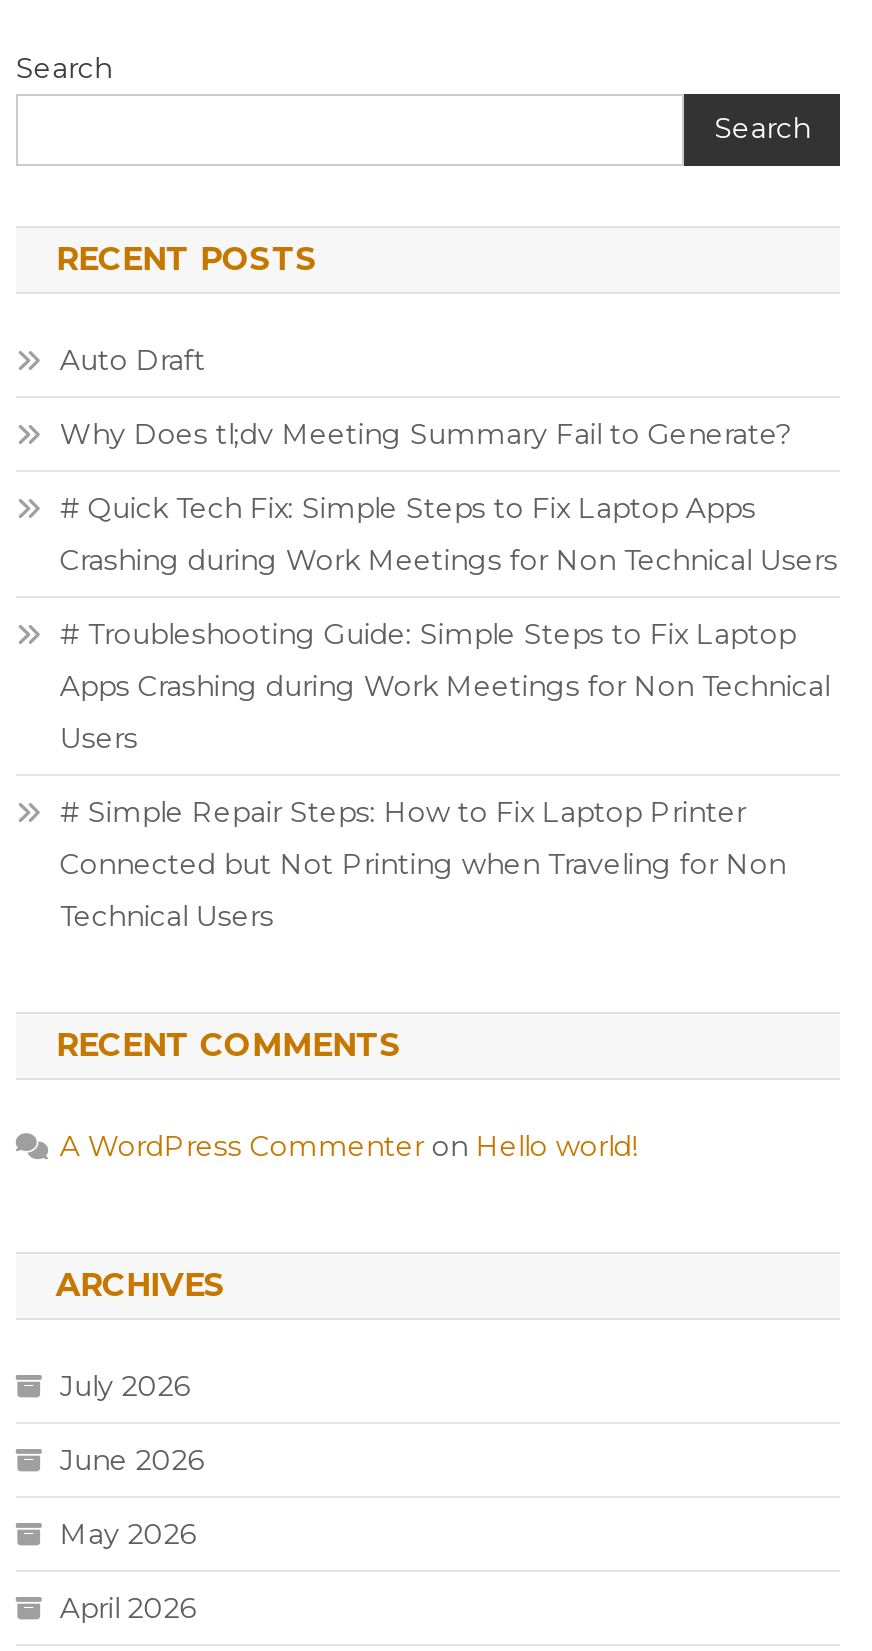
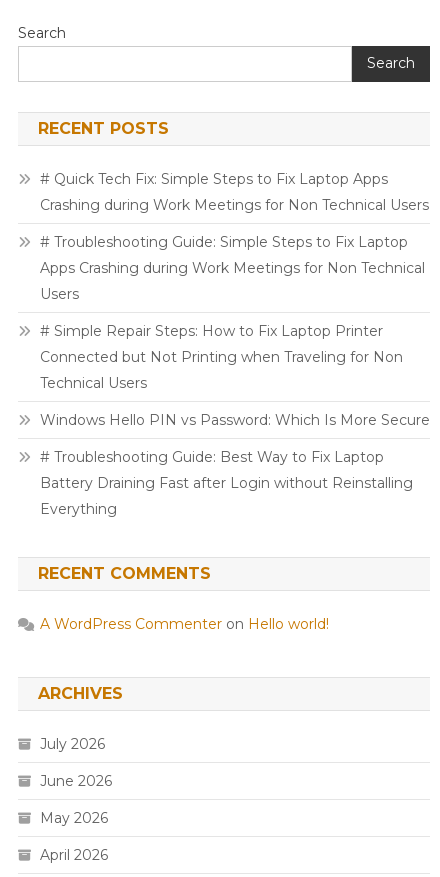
- Auto Draft
- Why Does tl;dv Meeting Summary Fail to Generate?

moved up: # Quick Tech Fix: Simple Steps to Fix Laptop Apps | Crashing during Work Meetings for Non Technical Users | # Troubleshooting Guide: Simple Steps to Fix Laptop | Apps Crashing during Work Meetings for Non Technical | Users | # Simple Repair Steps: How to Fix Laptop Printer | Connected but Not Printing when Traveling for Non | Technical Users

+ Windows Hello PIN vs Password: Which Is More Secure
+ # Troubleshooting Guide: Best Way to Fix Laptop
+ Battery Draining Fast after Login without Reinstalling
+ Everything
